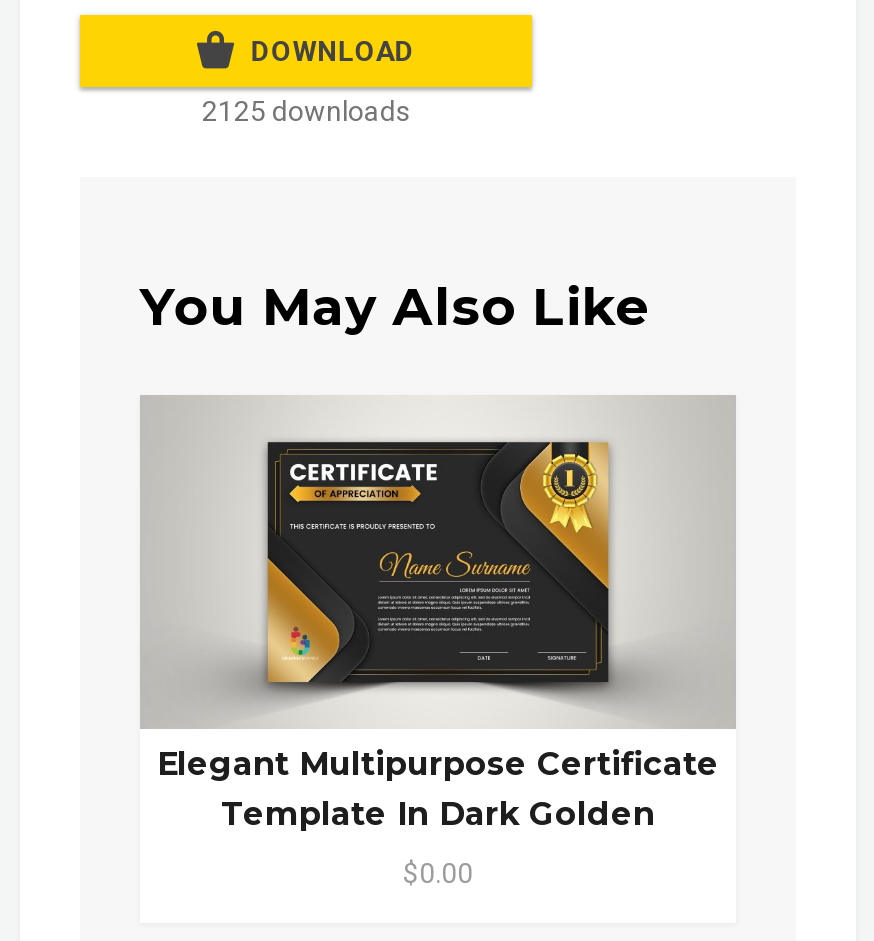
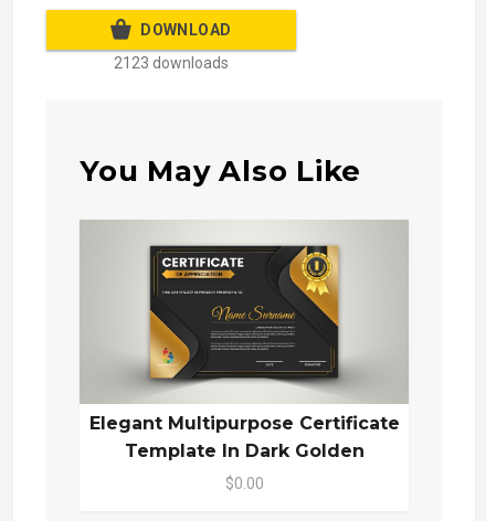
- 2125 downloads
+ 2123 downloads
